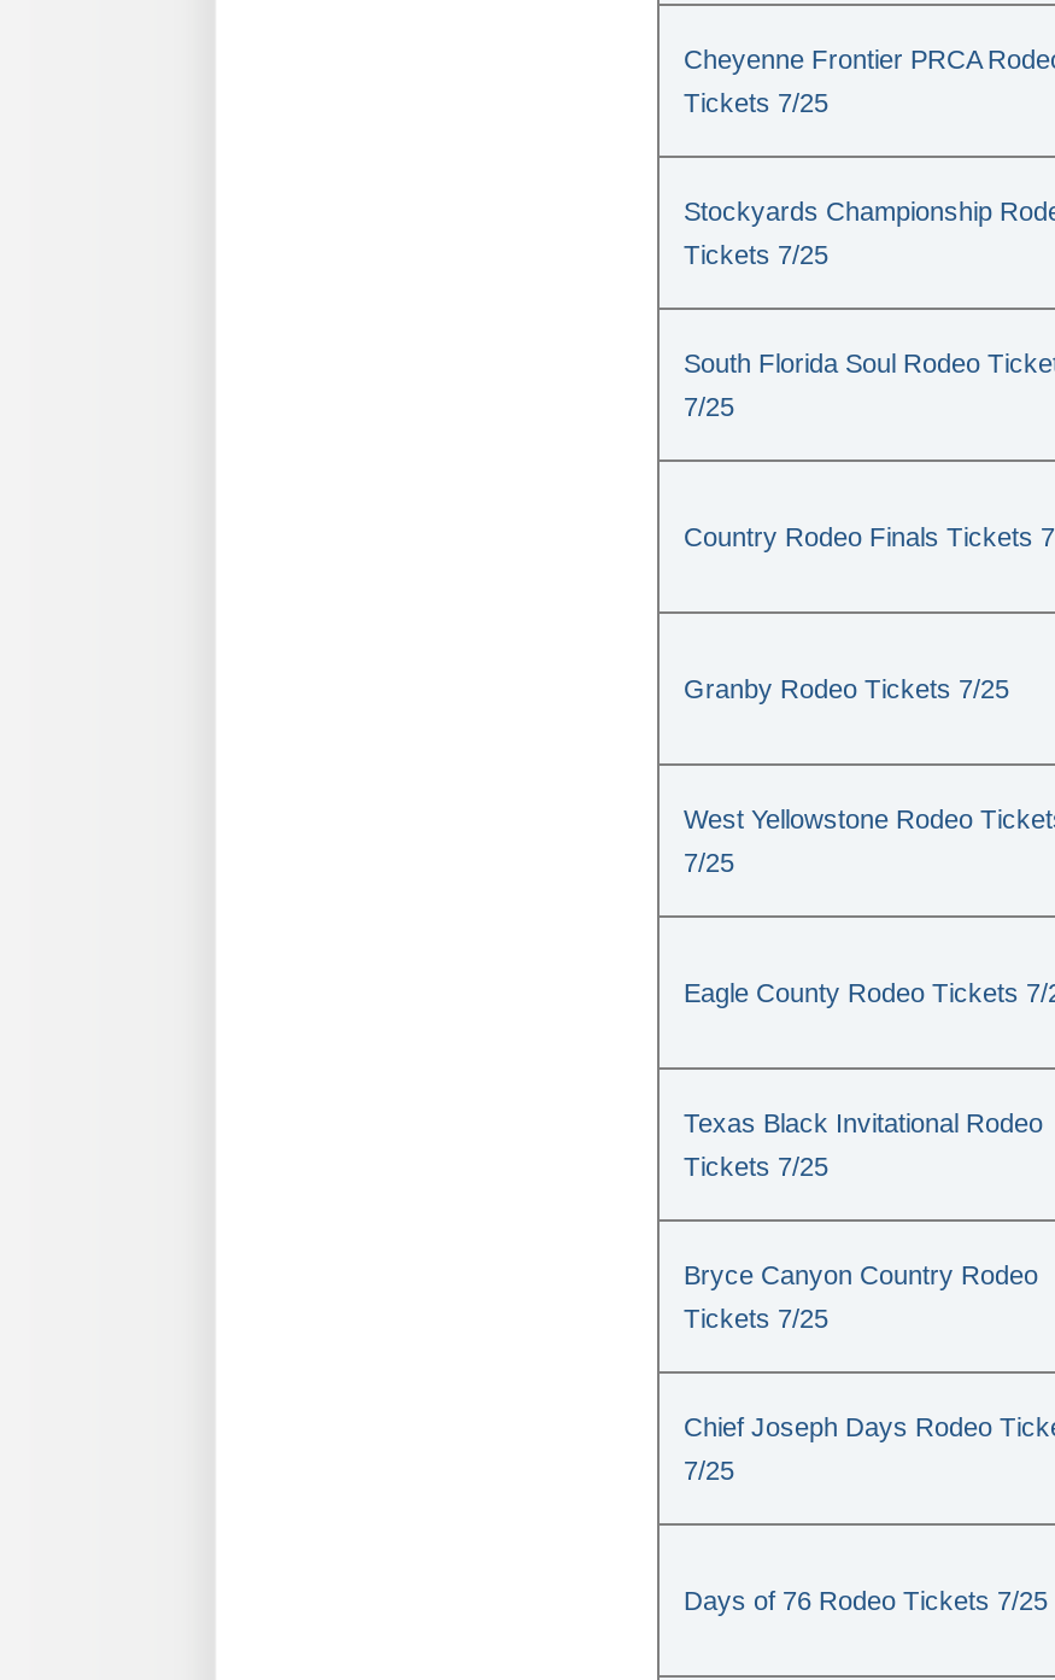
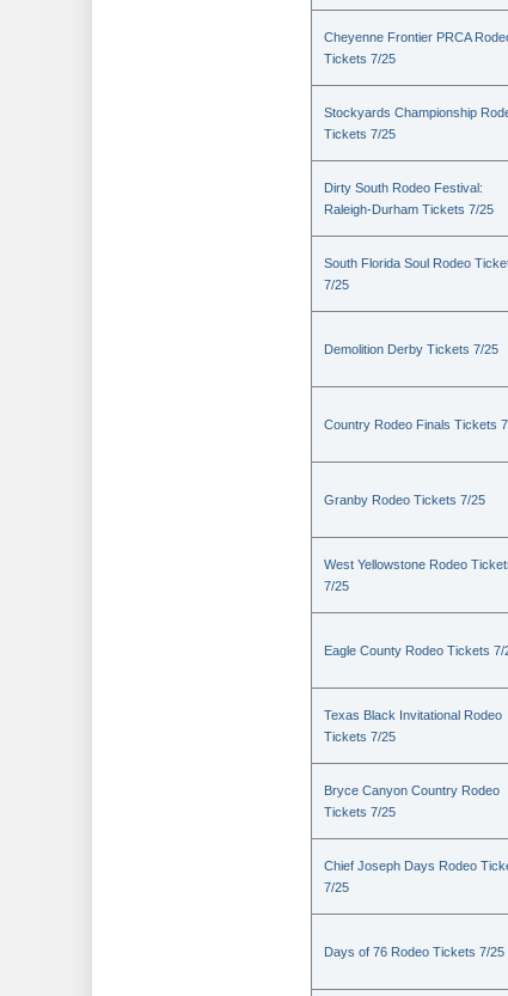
+ Dirty South Rodeo Festival:
+ Raleigh-Durham Tickets 7/25

+ Demolition Derby Tickets 7/25
